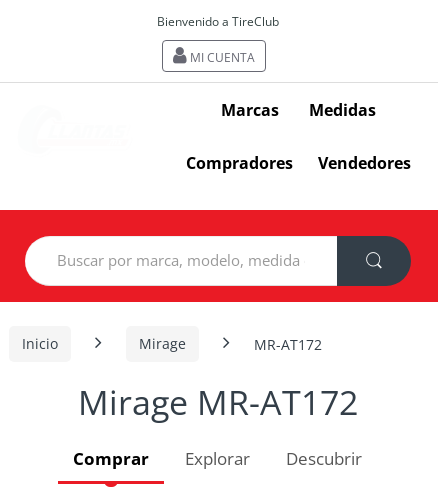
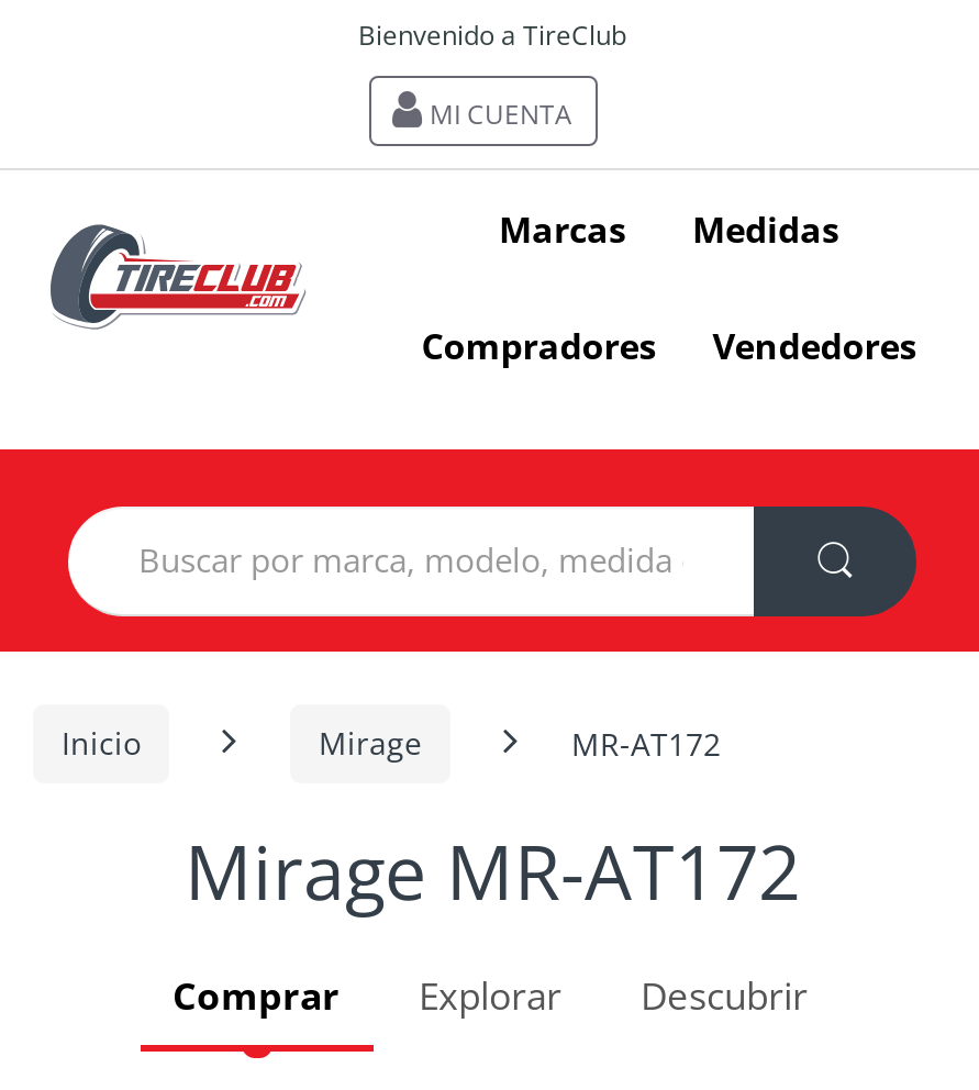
+ [image]
